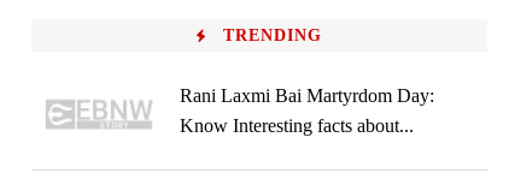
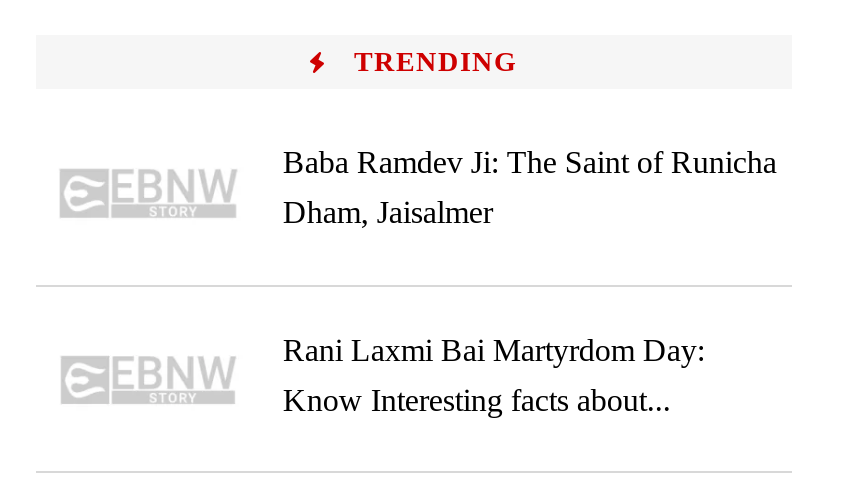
+ Baba Ramdev Ji: The Saint of Runicha
+ Dham, Jaisalmer
